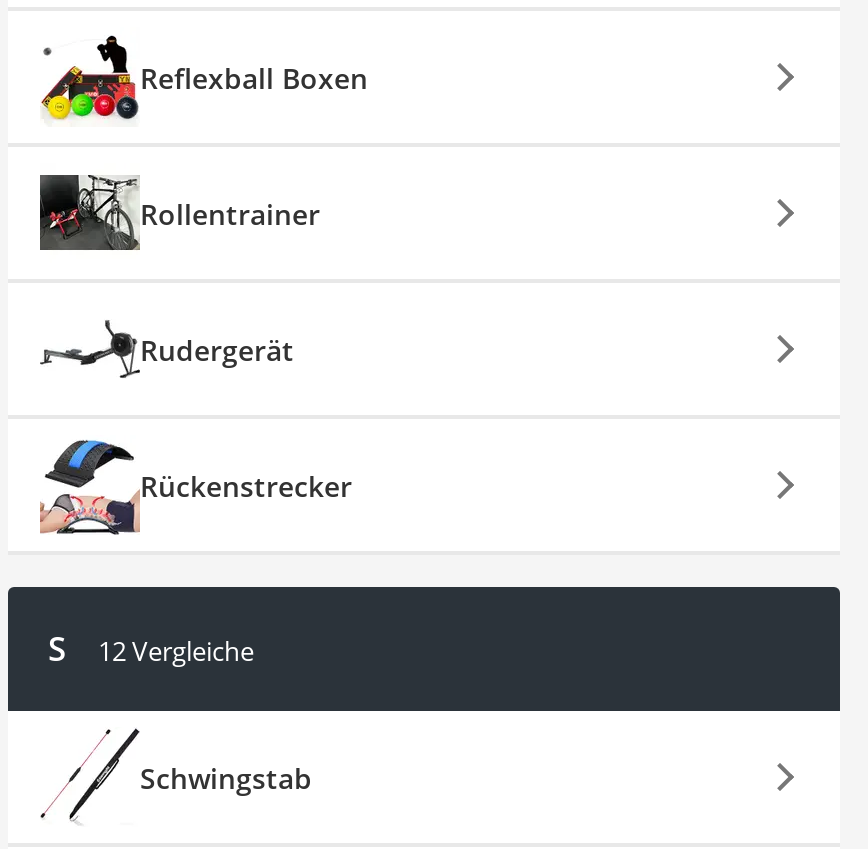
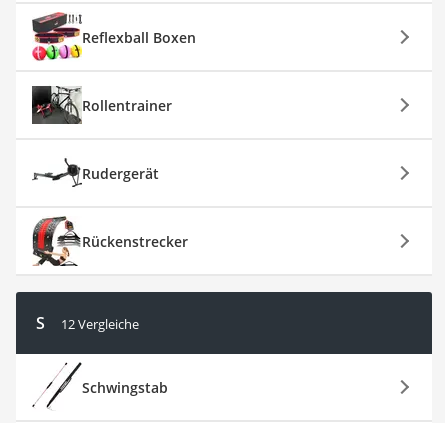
- [image]
+ [image]

- [image]
+ [image]
